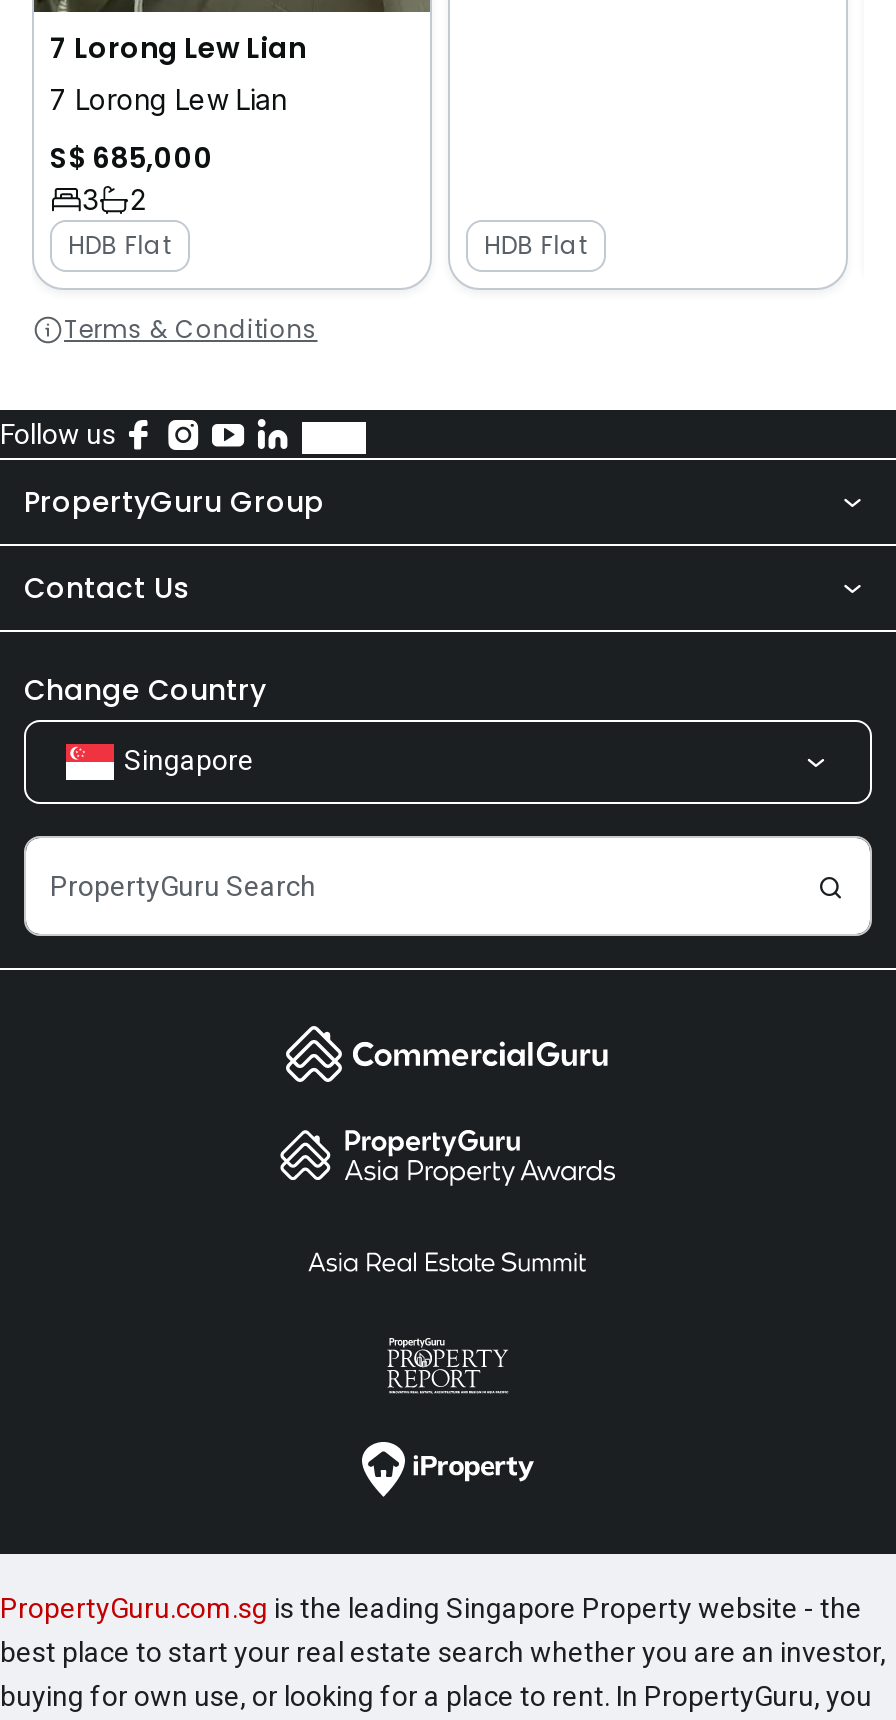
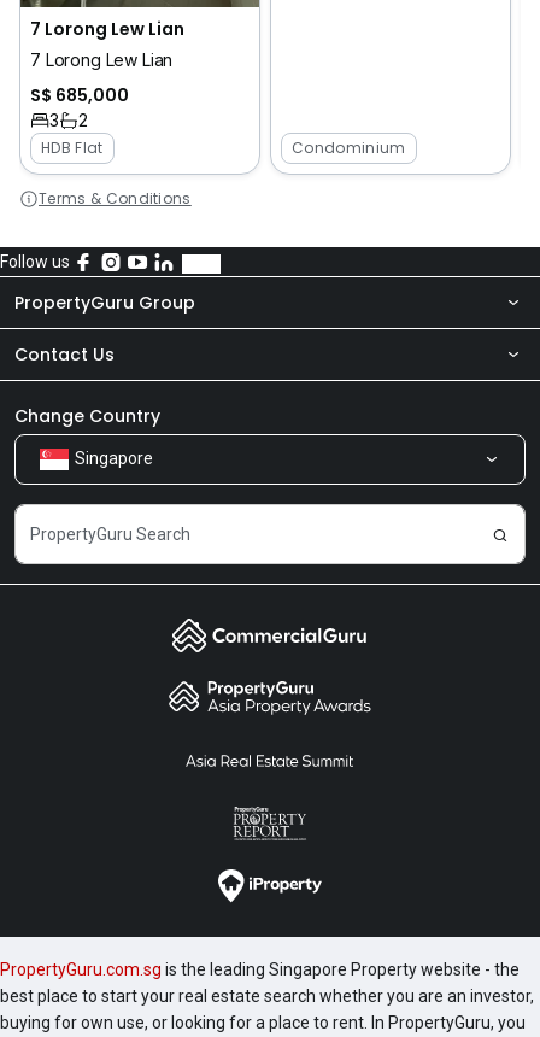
- HDB Flat

+ Condominium
